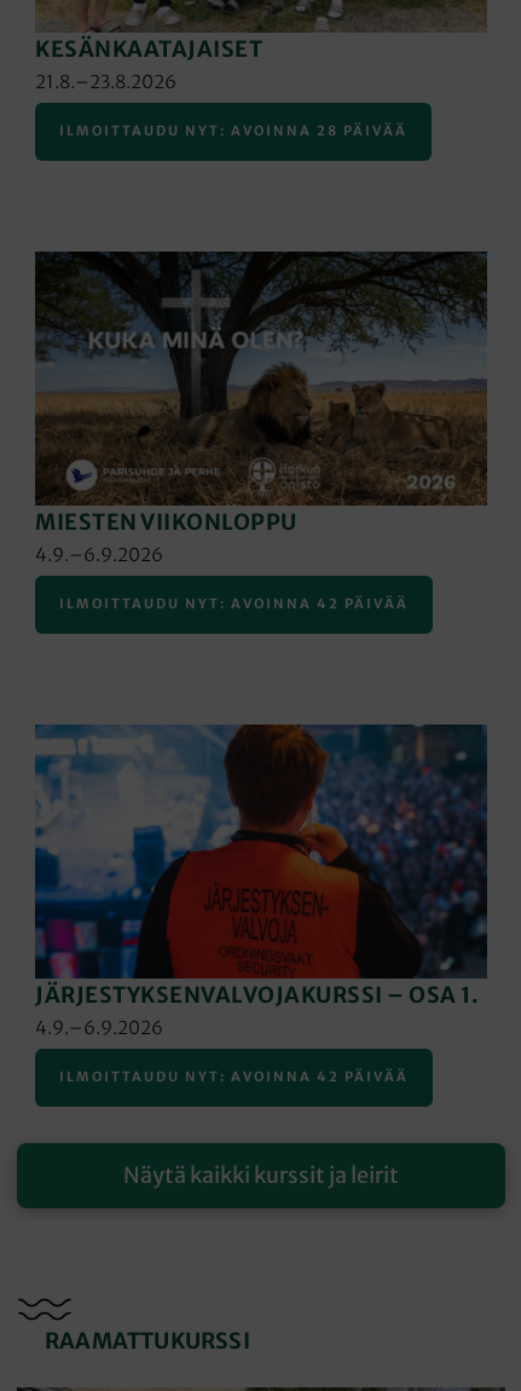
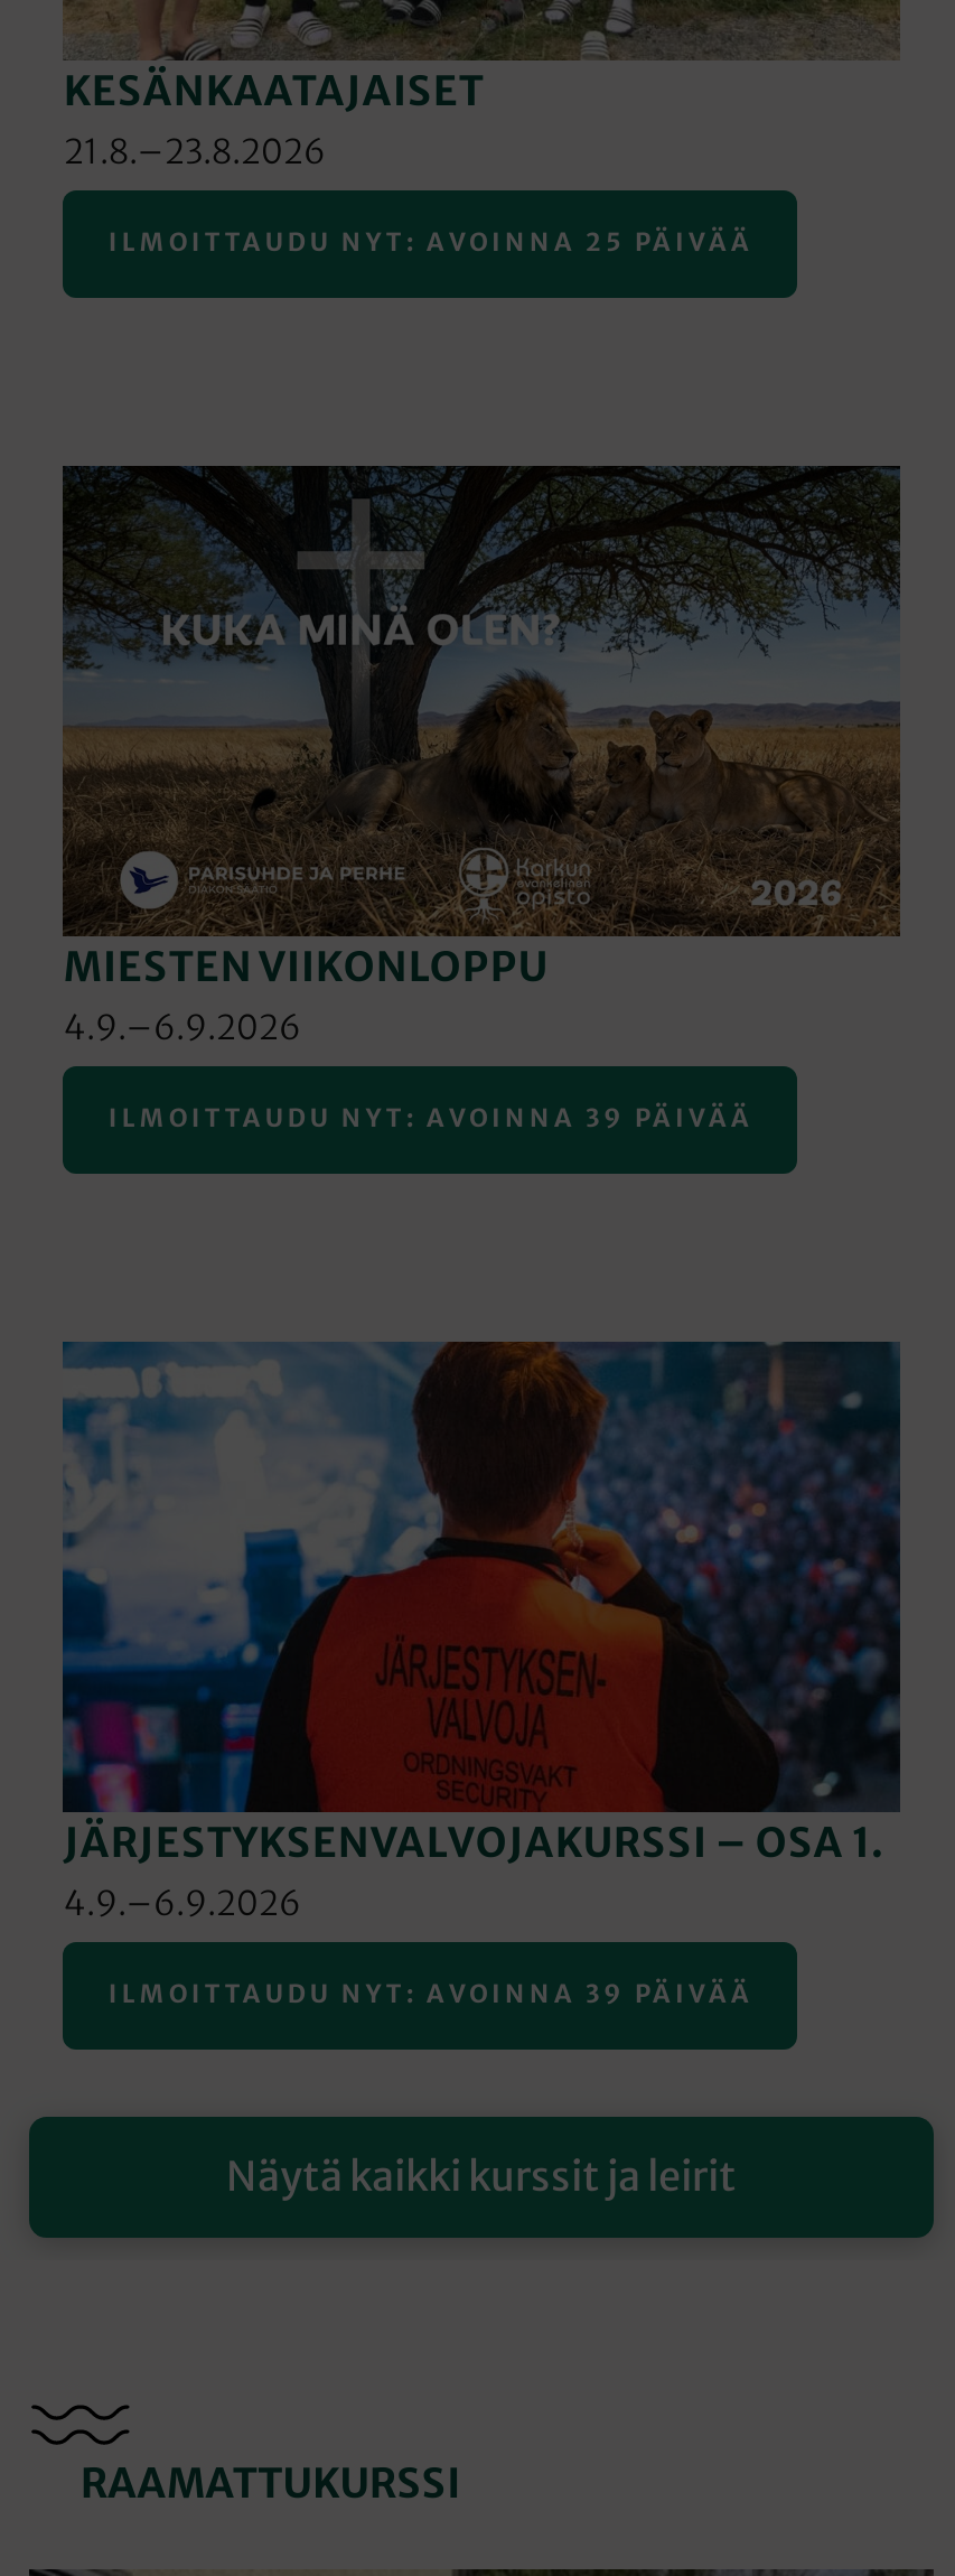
- ILMOITTAUDU NYT: AVOINNA 28 PÄIVÄÄ
+ ILMOITTAUDU NYT: AVOINNA 25 PÄIVÄÄ

- ILMOITTAUDU NYT: AVOINNA 42 PÄIVÄÄ
+ ILMOITTAUDU NYT: AVOINNA 39 PÄIVÄÄ

- ILMOITTAUDU NYT: AVOINNA 42 PÄIVÄÄ
+ ILMOITTAUDU NYT: AVOINNA 39 PÄIVÄÄ
